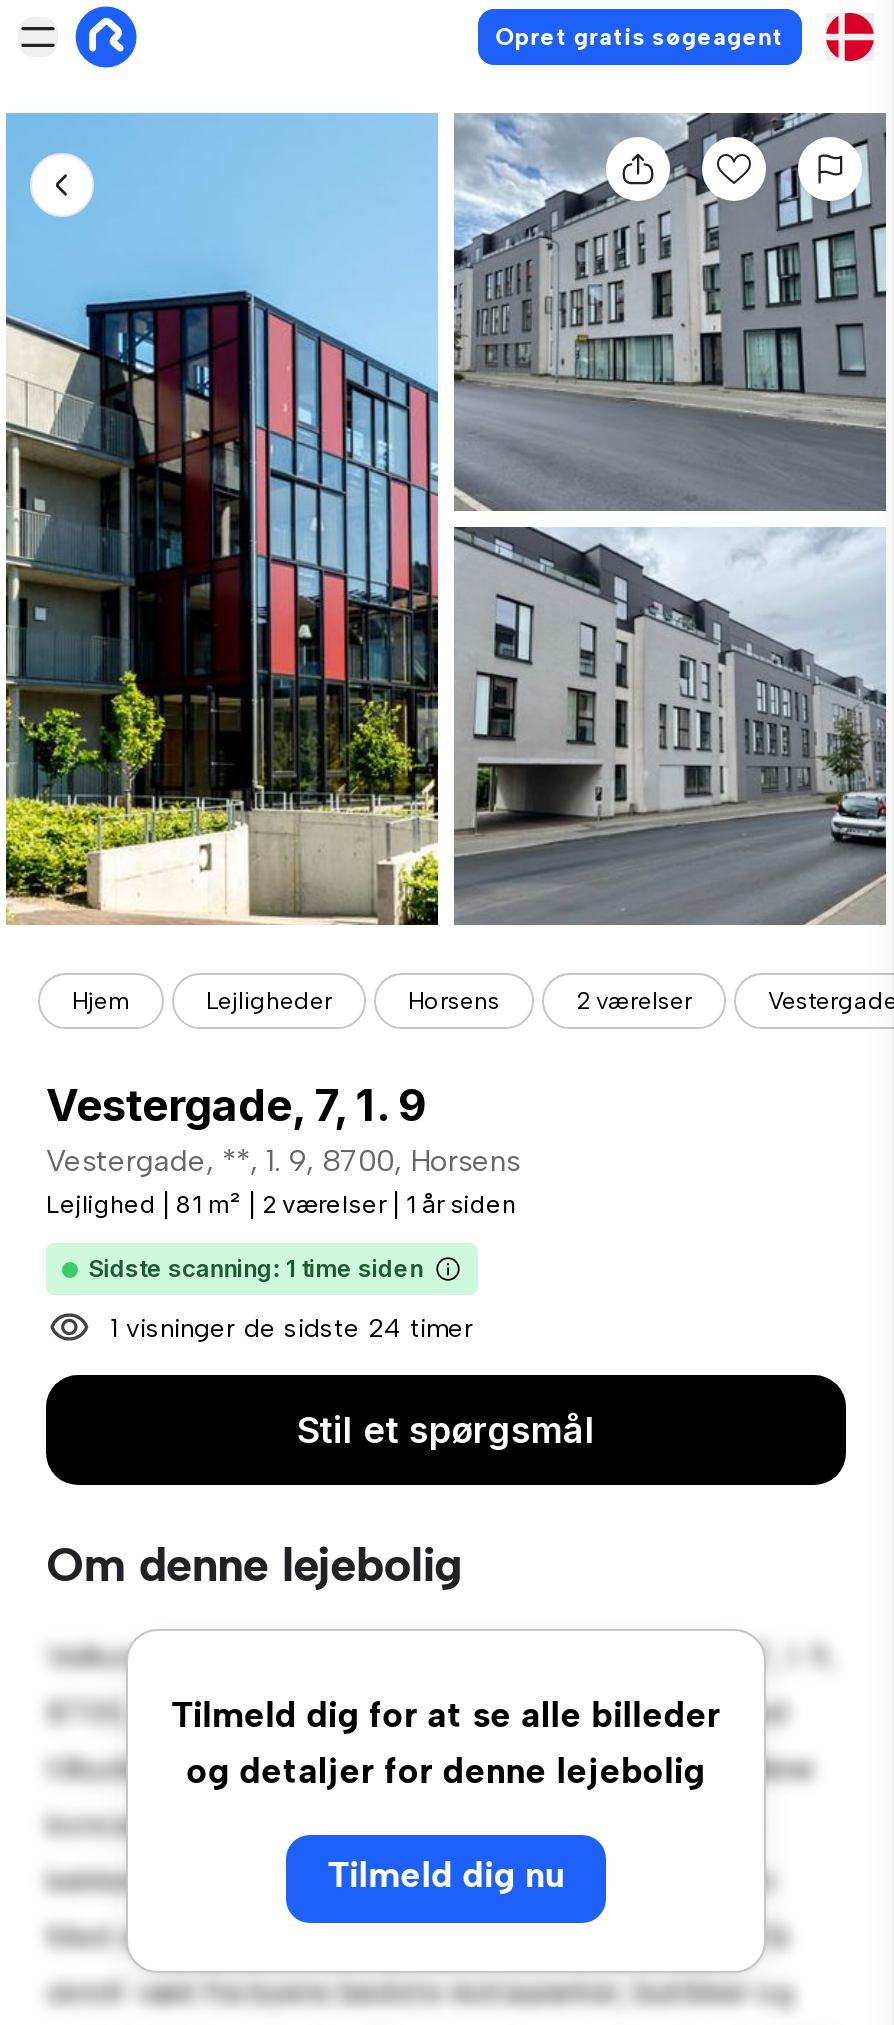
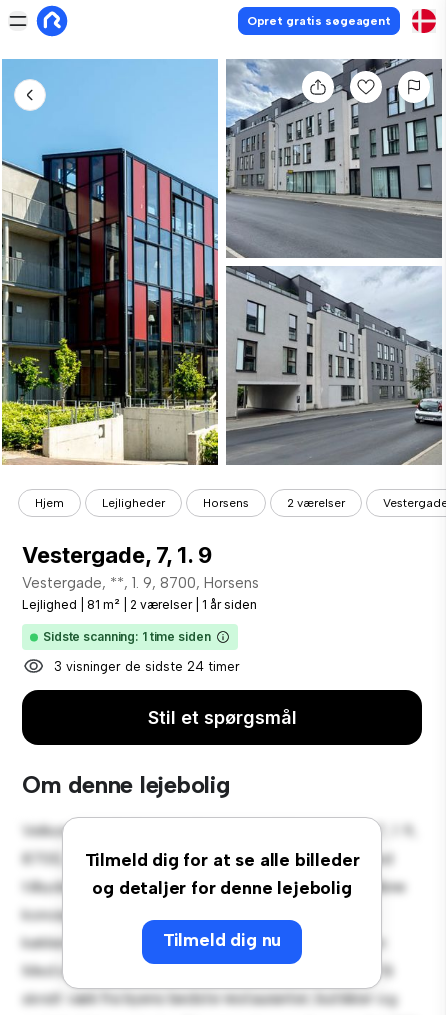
- 1 visninger de sidste 24 timer
+ 3 visninger de sidste 24 timer
